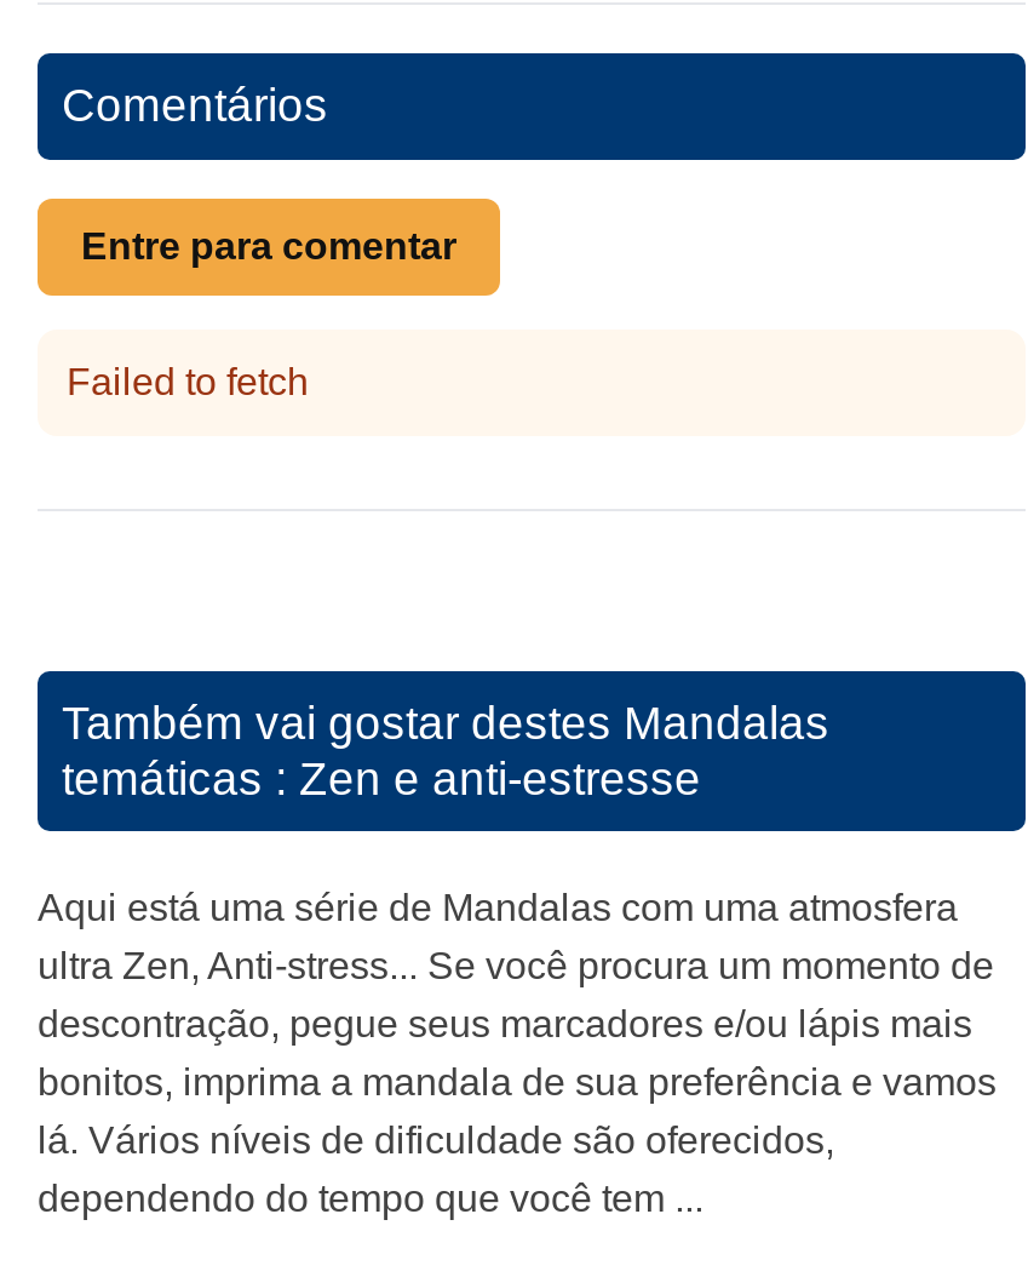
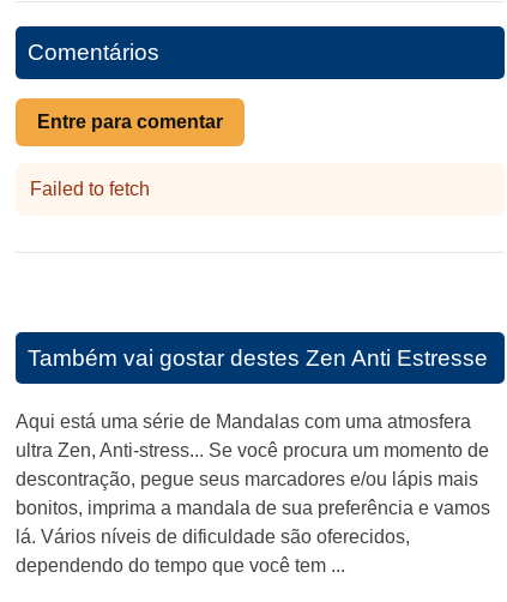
- Também vai gostar destes Mandalas
- temáticas : Zen e anti-estresse
+ Também vai gostar destes Zen Anti Estresse
